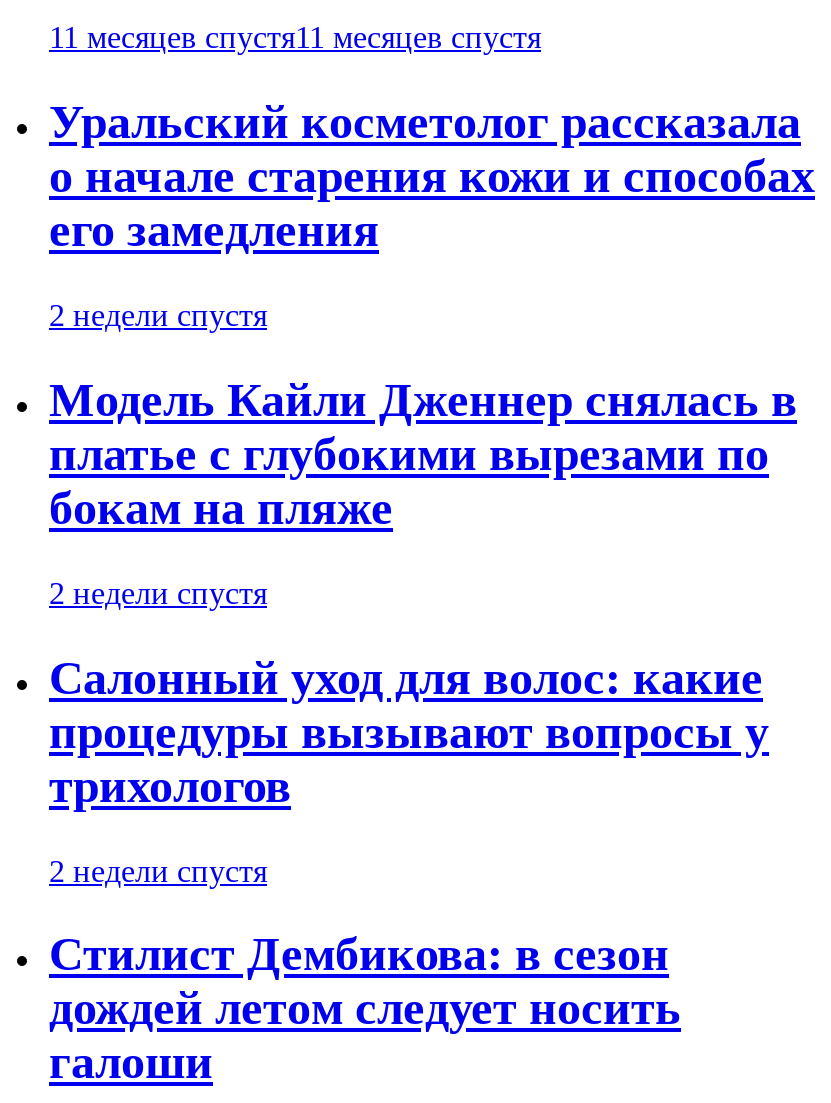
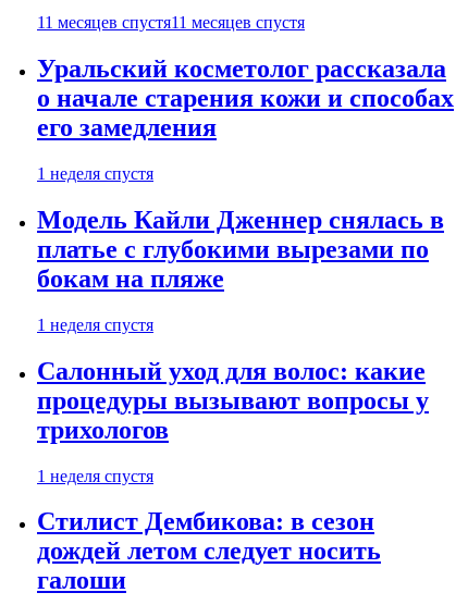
- 2 недели спустя
+ 1 неделя спустя

- 2 недели спустя
+ 1 неделя спустя

- 2 недели спустя
+ 1 неделя спустя
